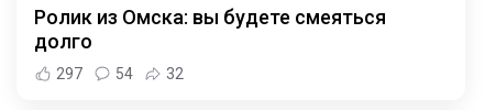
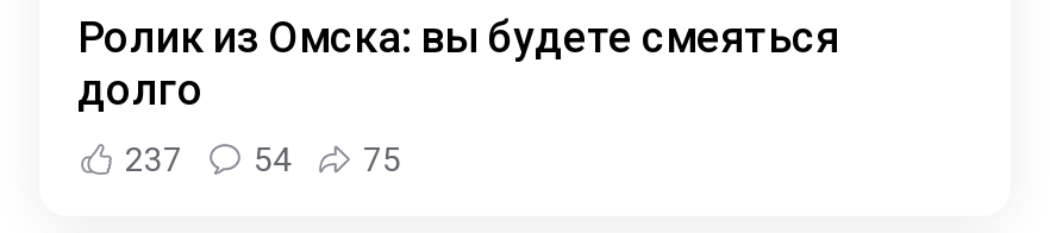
- 297
+ 237

- 32
+ 75
